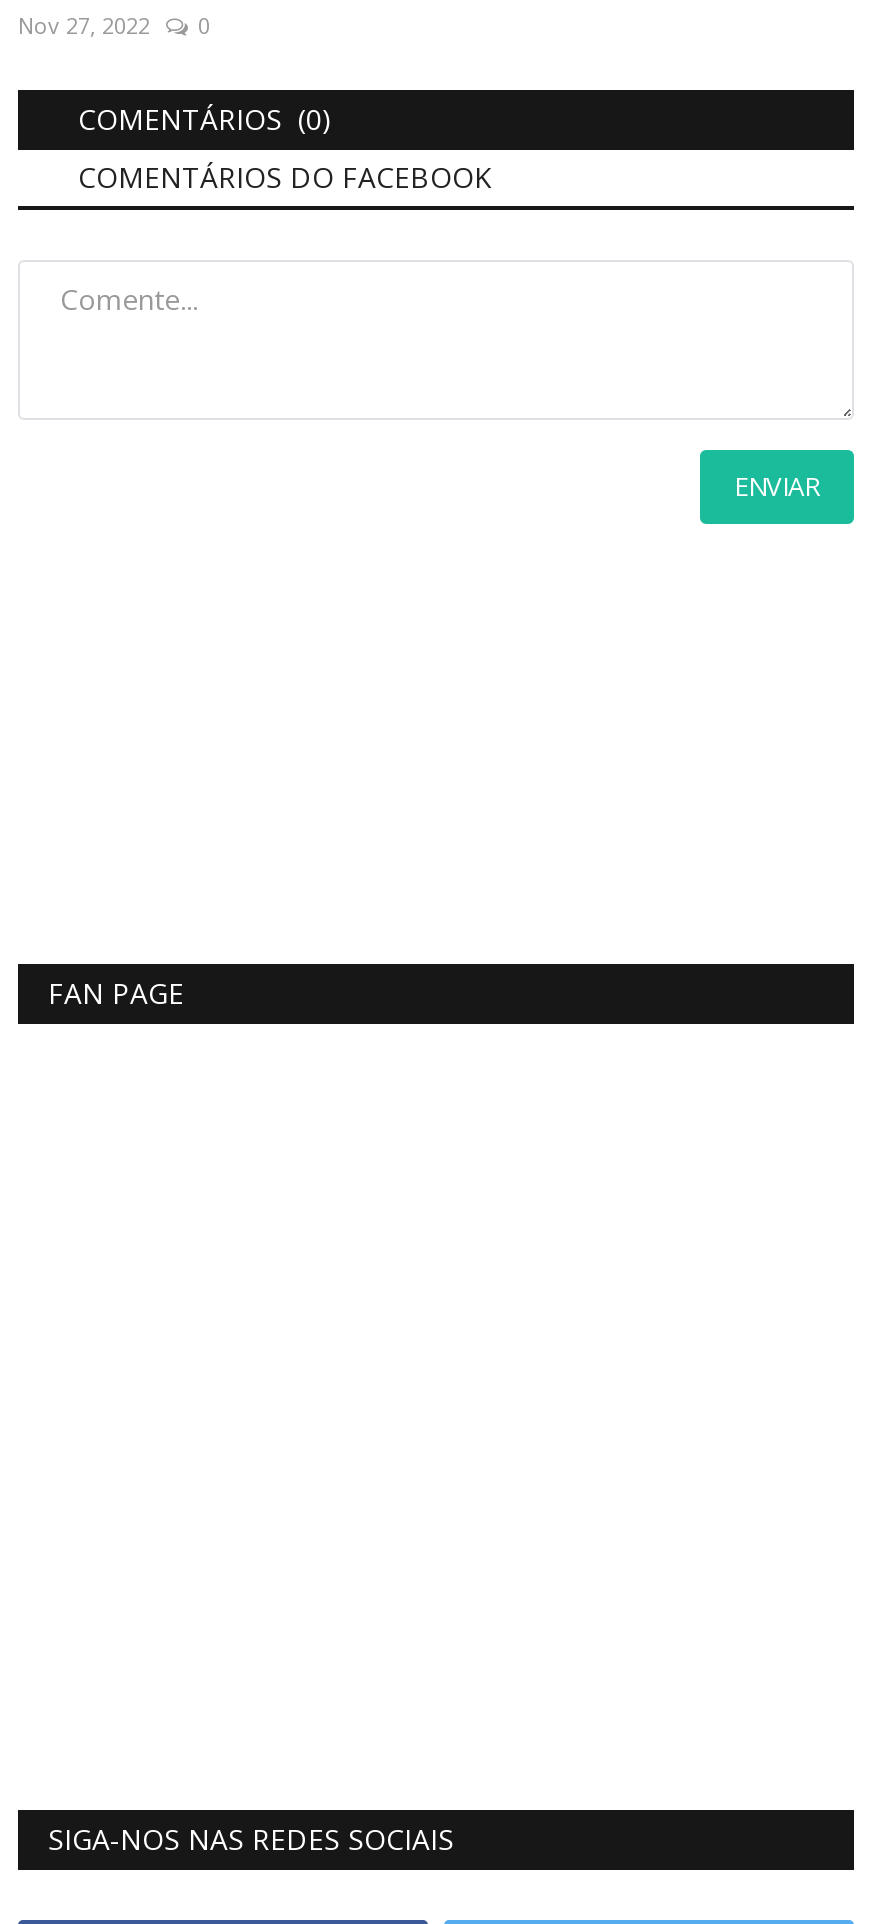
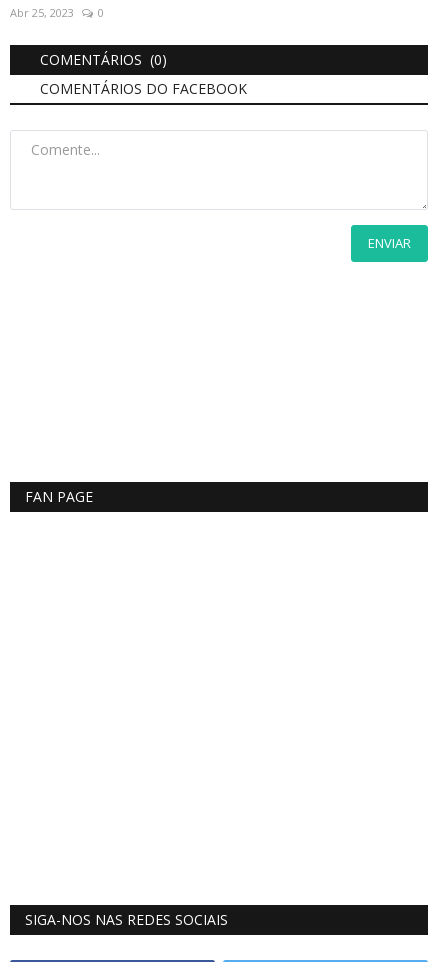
- Nov 27, 2022 0
+ Abr 25, 2023 0
